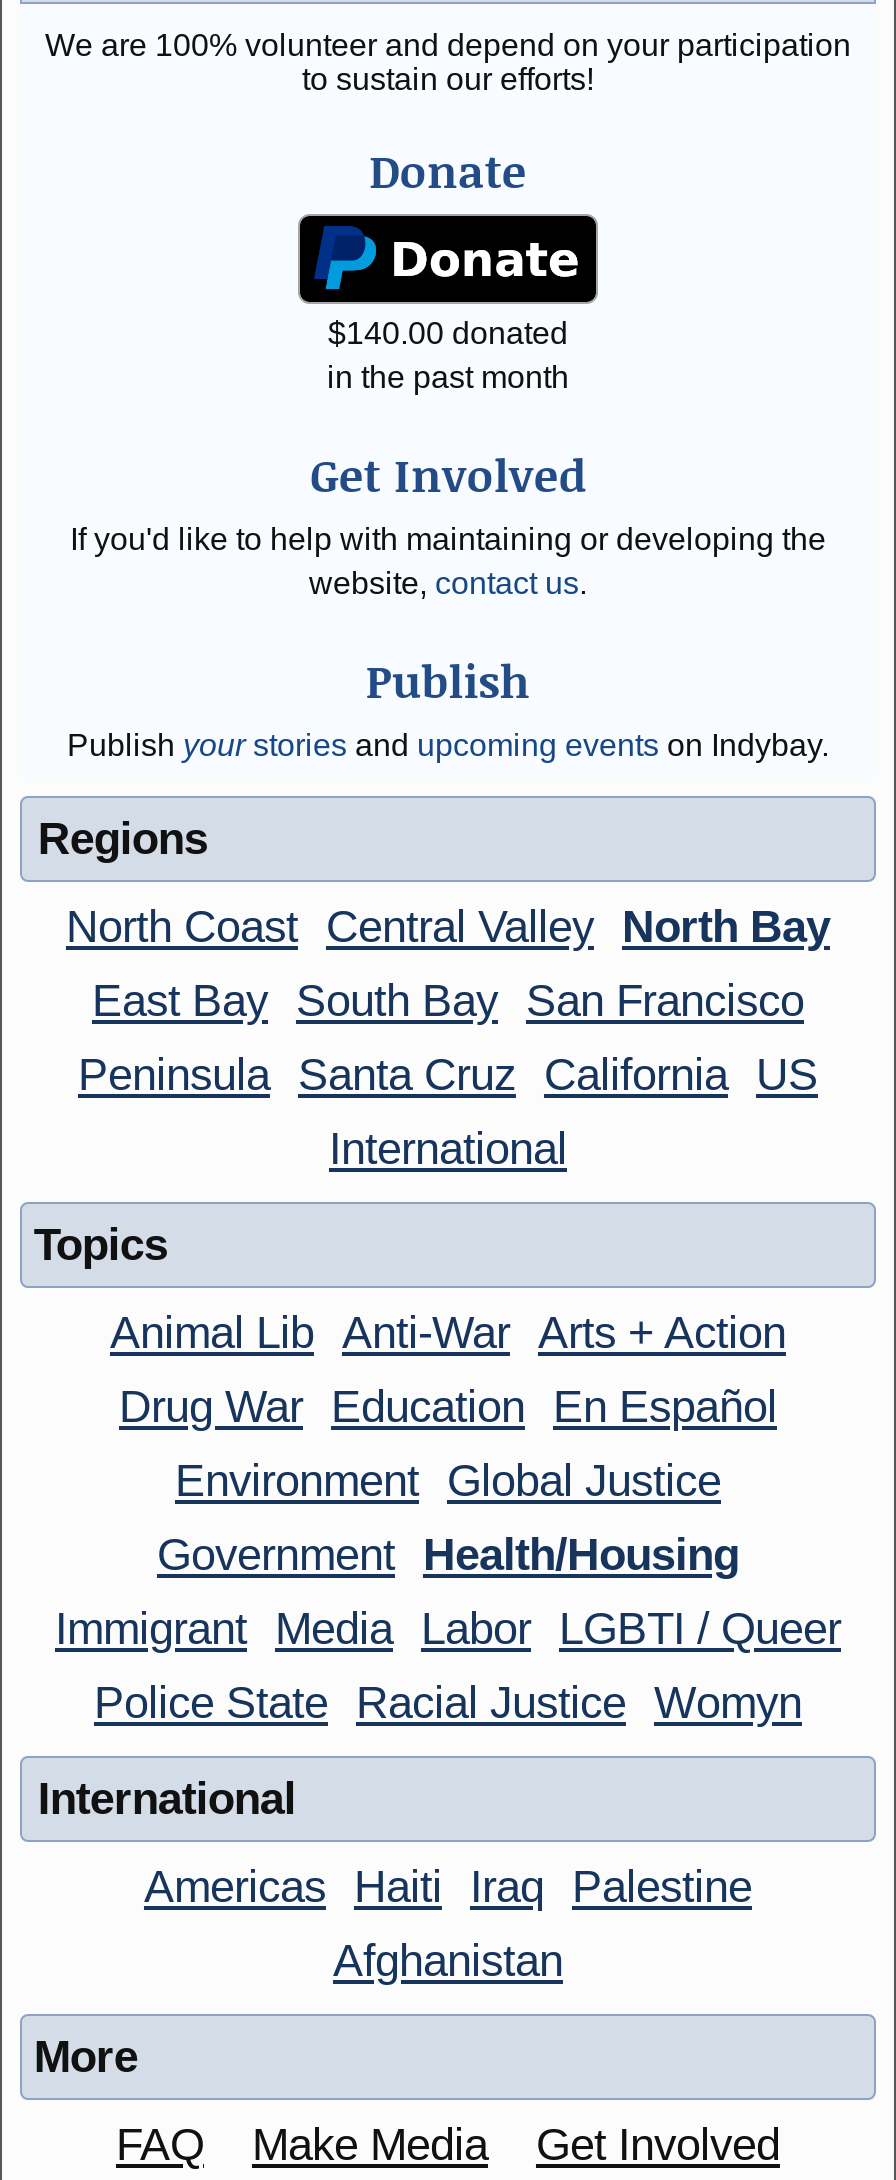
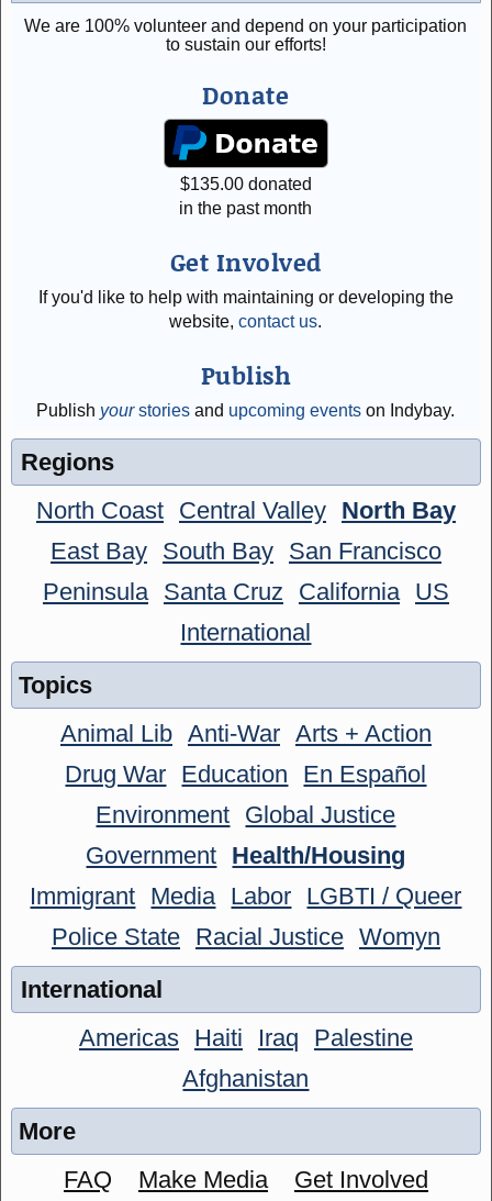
- $140.00 donated
+ $135.00 donated
